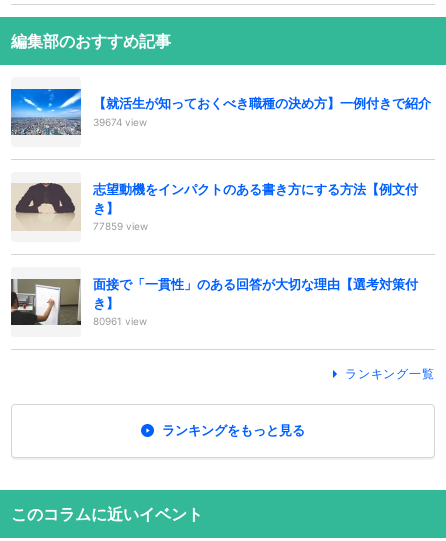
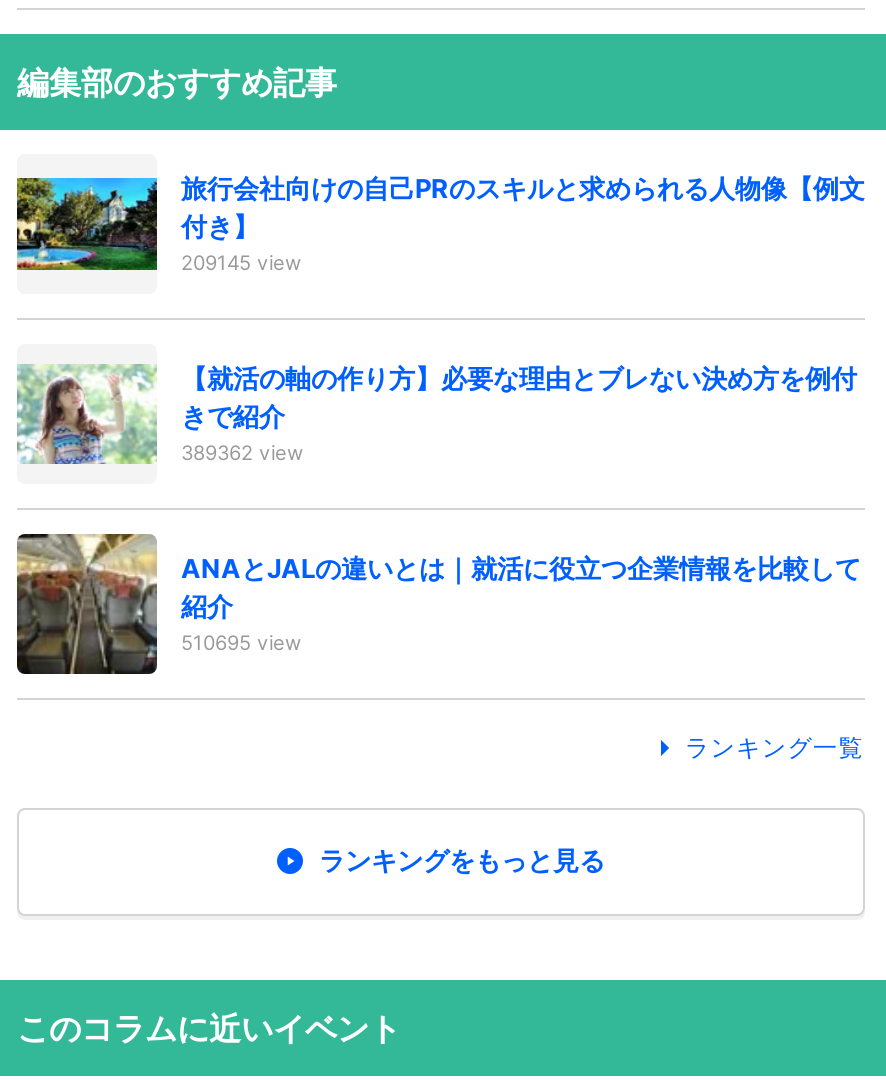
- [image]
- 【就活生が知っておくべき職種の決め方】一例付きで紹介
- 39674 view
+ [image]
+ 旅行会社向けの自己PRのスキルと求められる人物像【例文
+ 付き】
+ 209145 view

- [image]
- 志望動機をインパクトのある書き方にする方法【例文付
- き】
- 77859 view
+ [image]
+ 【就活の軸の作り方】必要な理由とブレない決め方を例付
+ きで紹介
+ 389362 view

- [image]
- 面接で「一貫性」のある回答が大切な理由【選考対策付
- き】
- 80961 view
+ [image]
+ ANAとJALの違いとは｜就活に役立つ企業情報を比較して
+ 紹介
+ 510695 view
